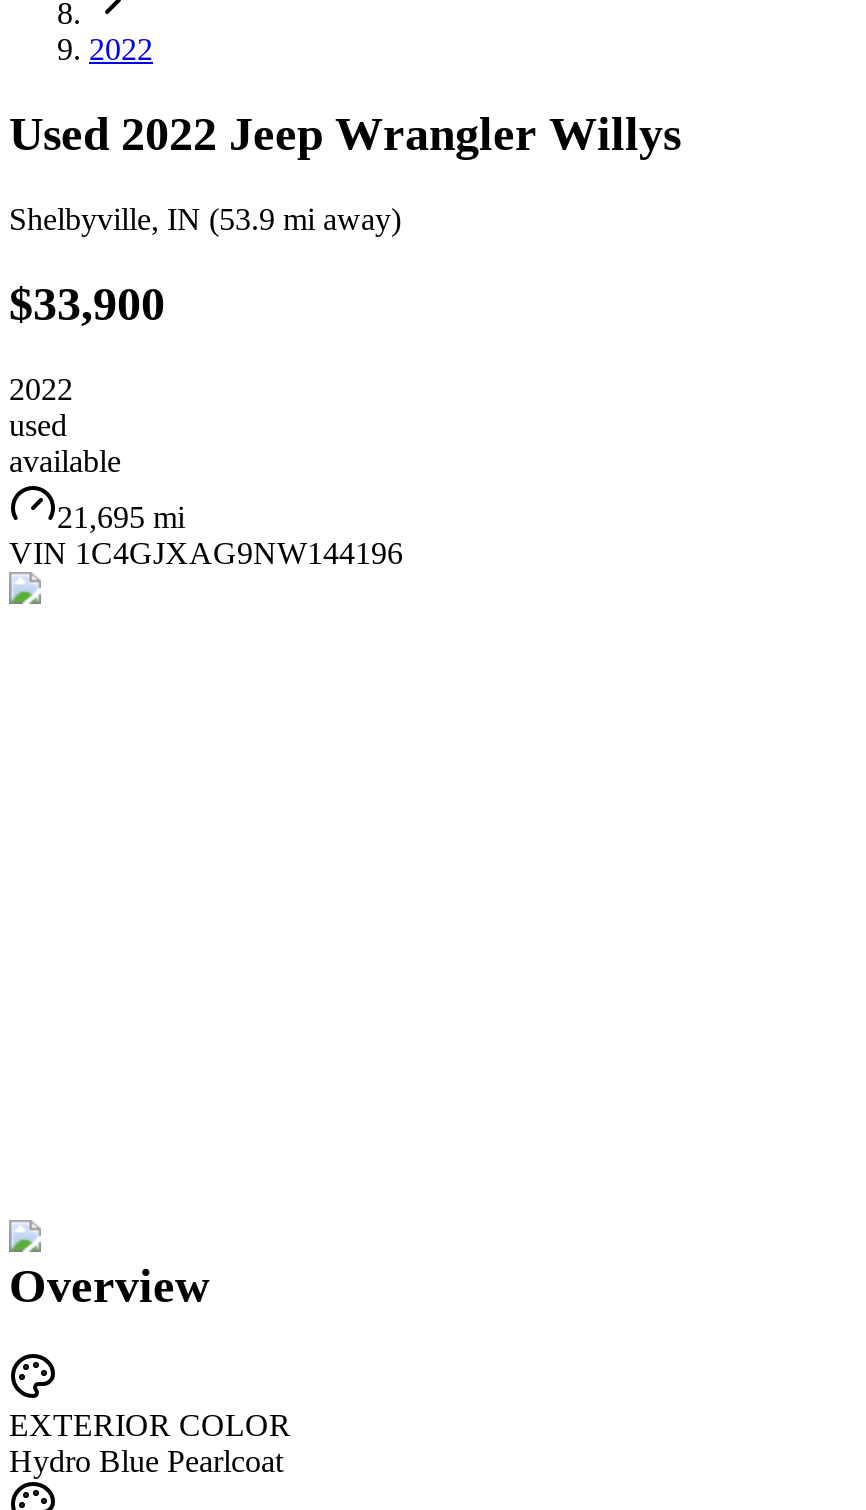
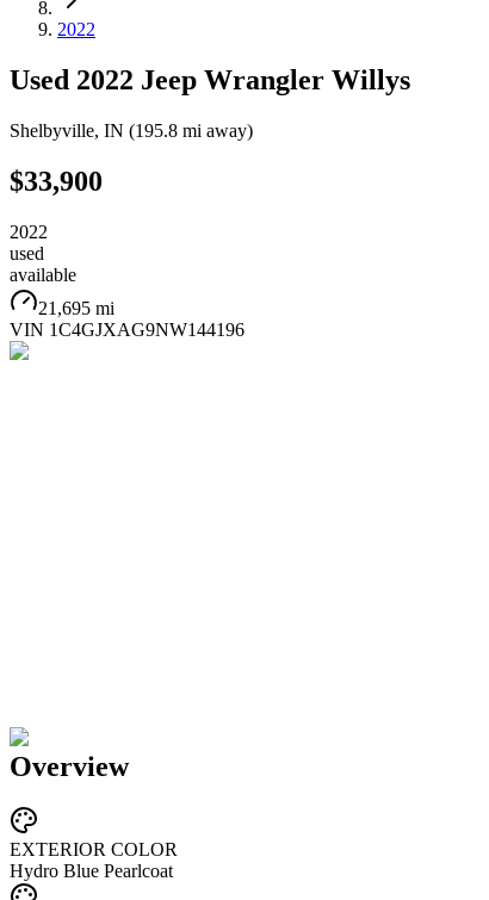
- Shelbyville, IN (53.9 mi away)
+ Shelbyville, IN (195.8 mi away)
